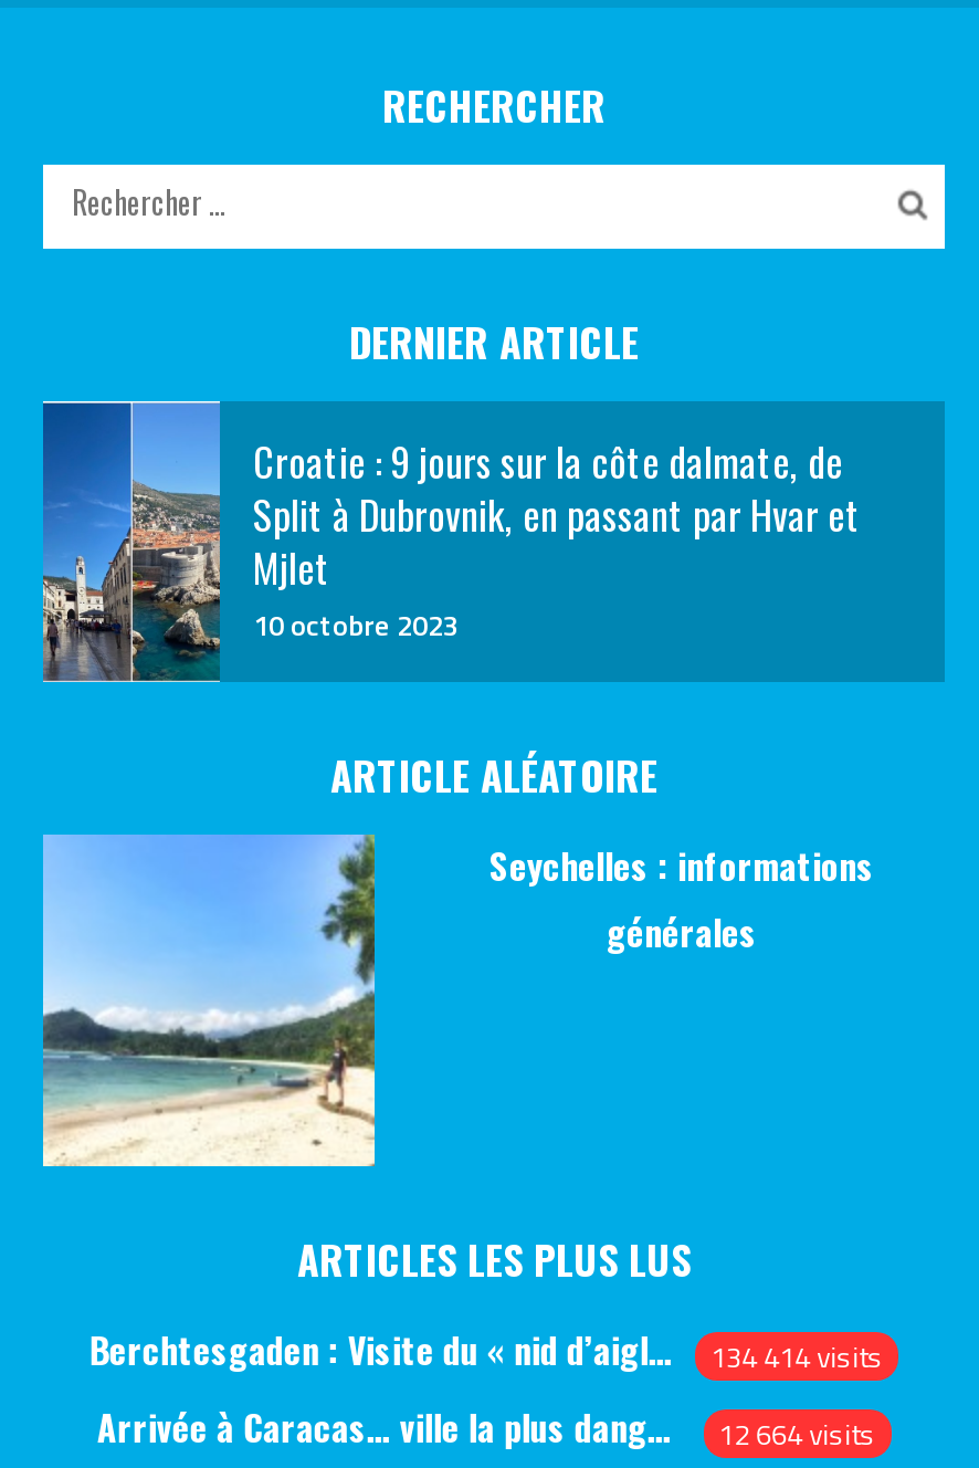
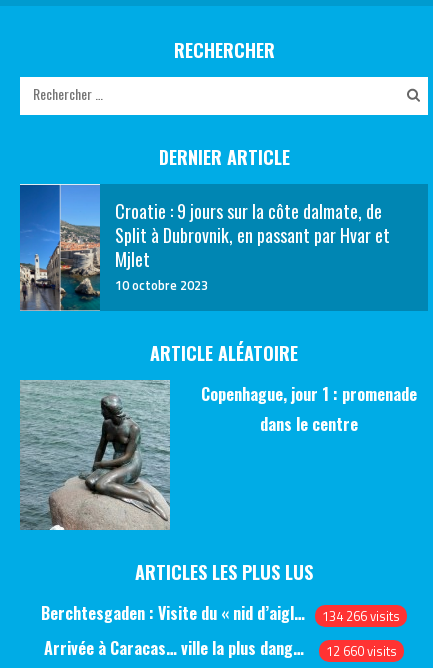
- [image]
+ [image]

- Seychelles : informations
- générales
+ Copenhague, jour 1 : promenade
+ dans le centre

- 134 414 visits
+ 134 266 visits

- 12 664 visits
+ 12 660 visits
